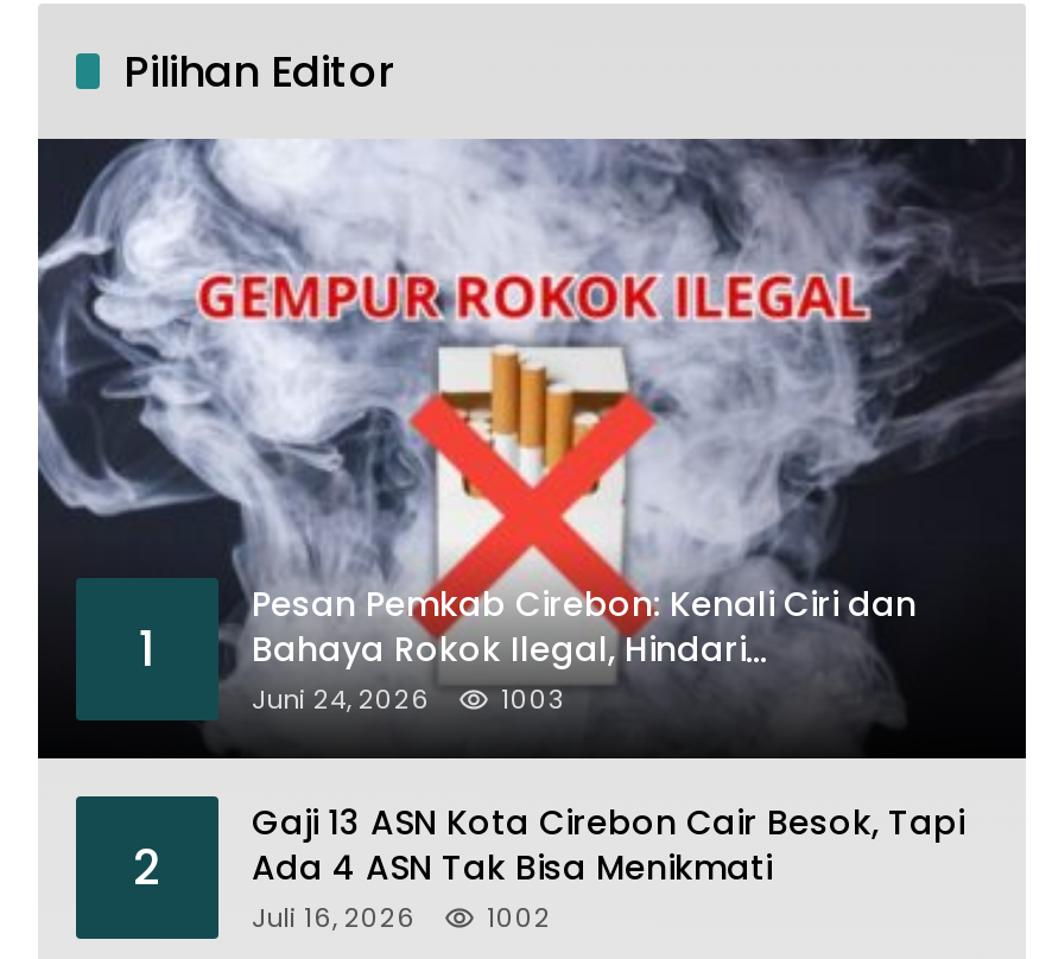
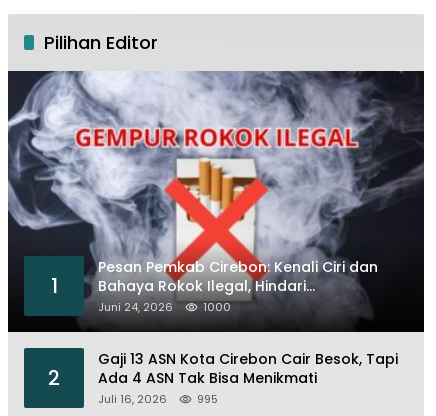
- 1003
+ 1000

- Juli 16, 2026 1002
+ Juli 16, 2026 995
